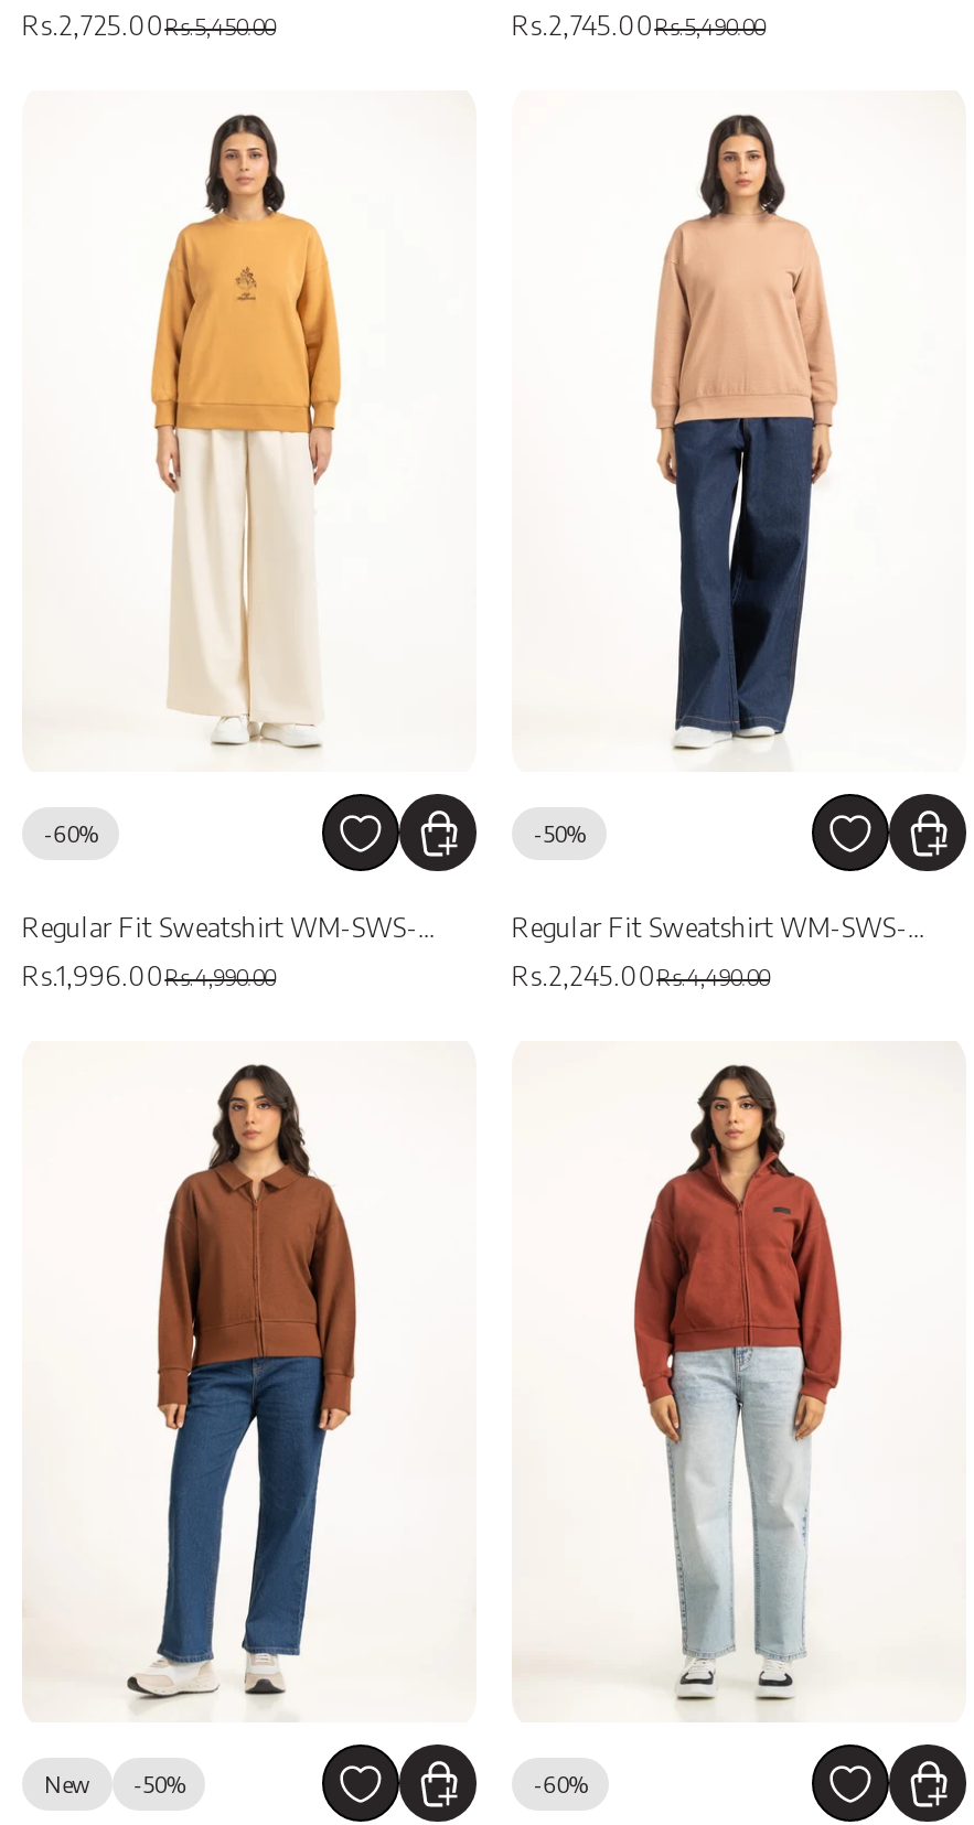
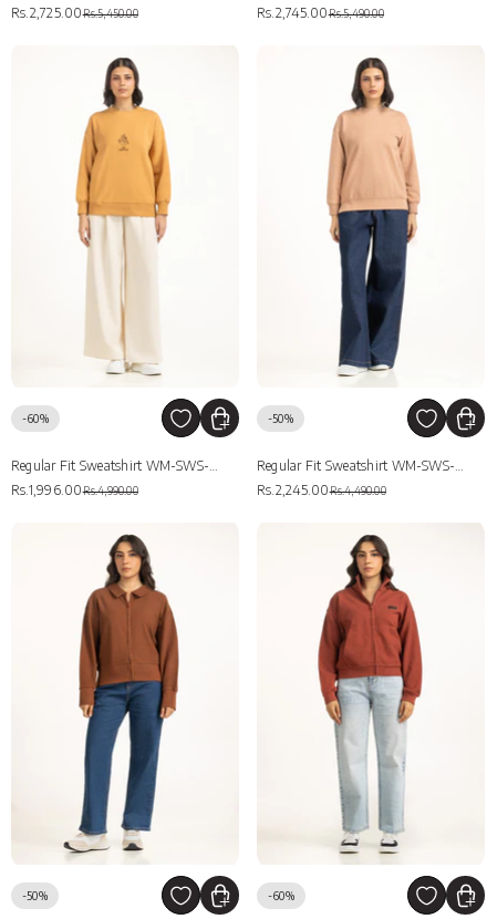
- New
